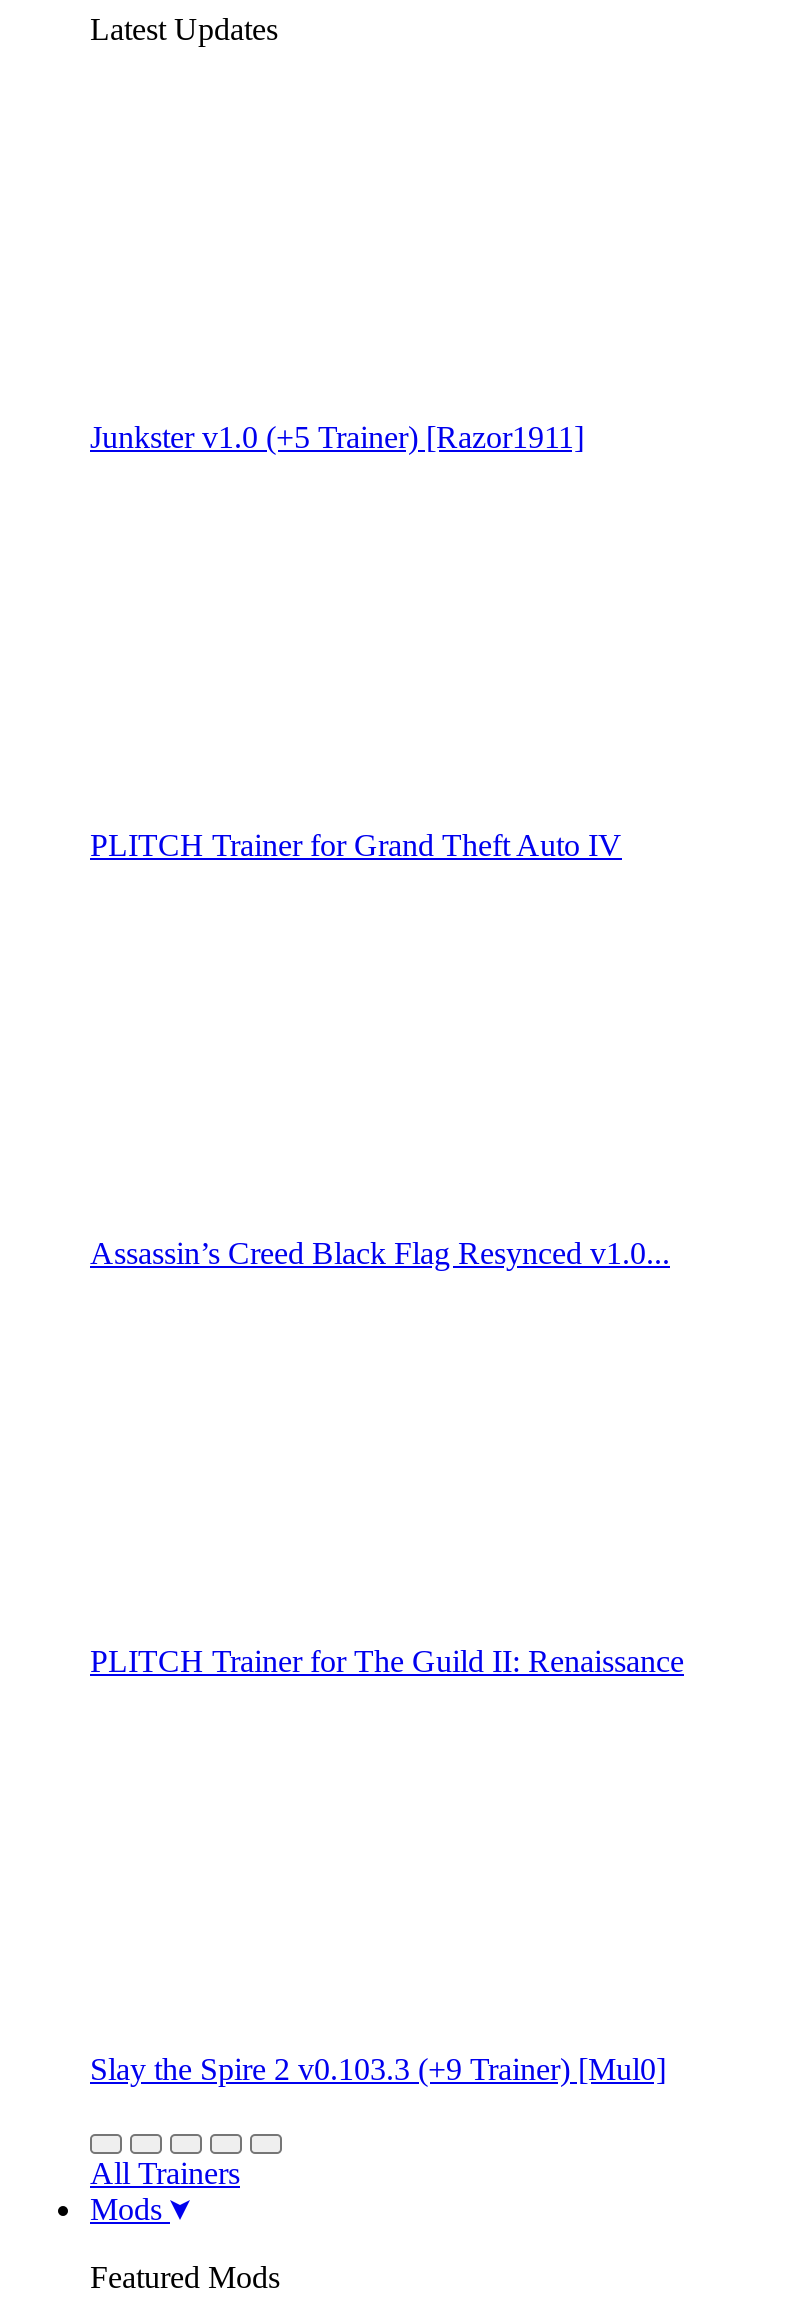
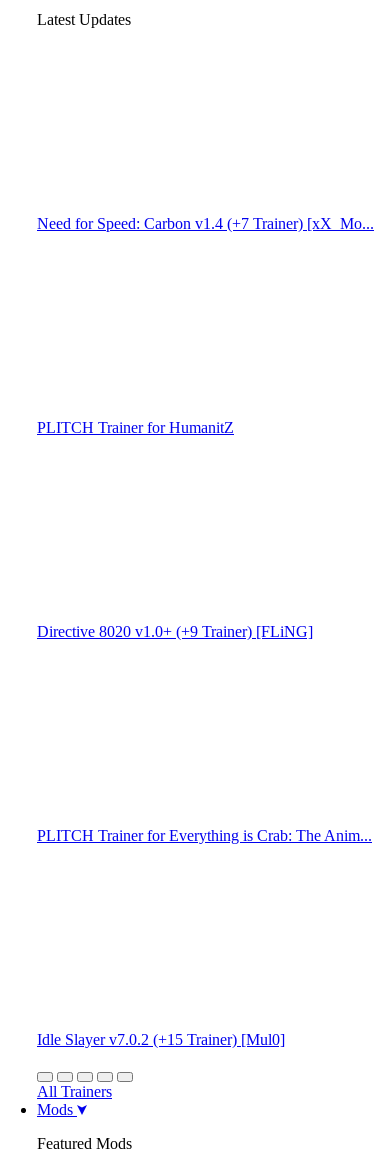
- Junkster v1.0 (+5 Trainer) [Razor1911]
+ Need for Speed: Carbon v1.4 (+7 Trainer) [xX_Mo...

- PLITCH Trainer for Grand Theft Auto IV
+ PLITCH Trainer for HumanitZ

- Assassin’s Creed Black Flag Resynced v1.0...
+ Directive 8020 v1.0+ (+9 Trainer) [FLiNG]

- PLITCH Trainer for The Guild II: Renaissance
+ PLITCH Trainer for Everything is Crab: The Anim...

- Slay the Spire 2 v0.103.3 (+9 Trainer) [Mul0]
+ Idle Slayer v7.0.2 (+15 Trainer) [Mul0]
